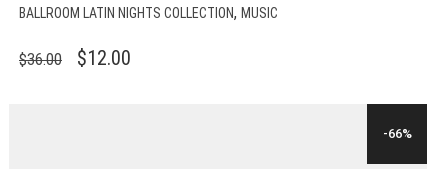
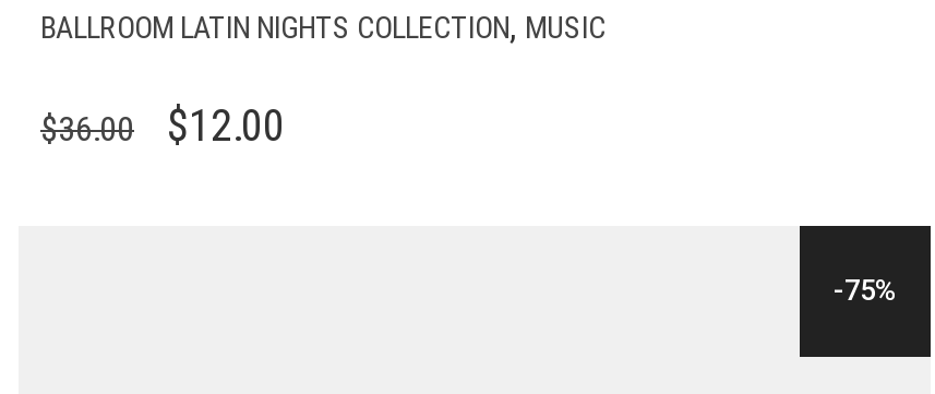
- -66%
+ -75%
